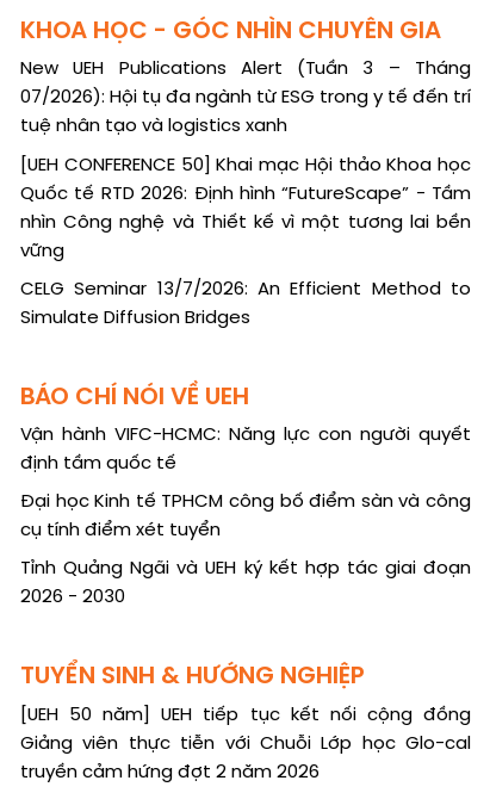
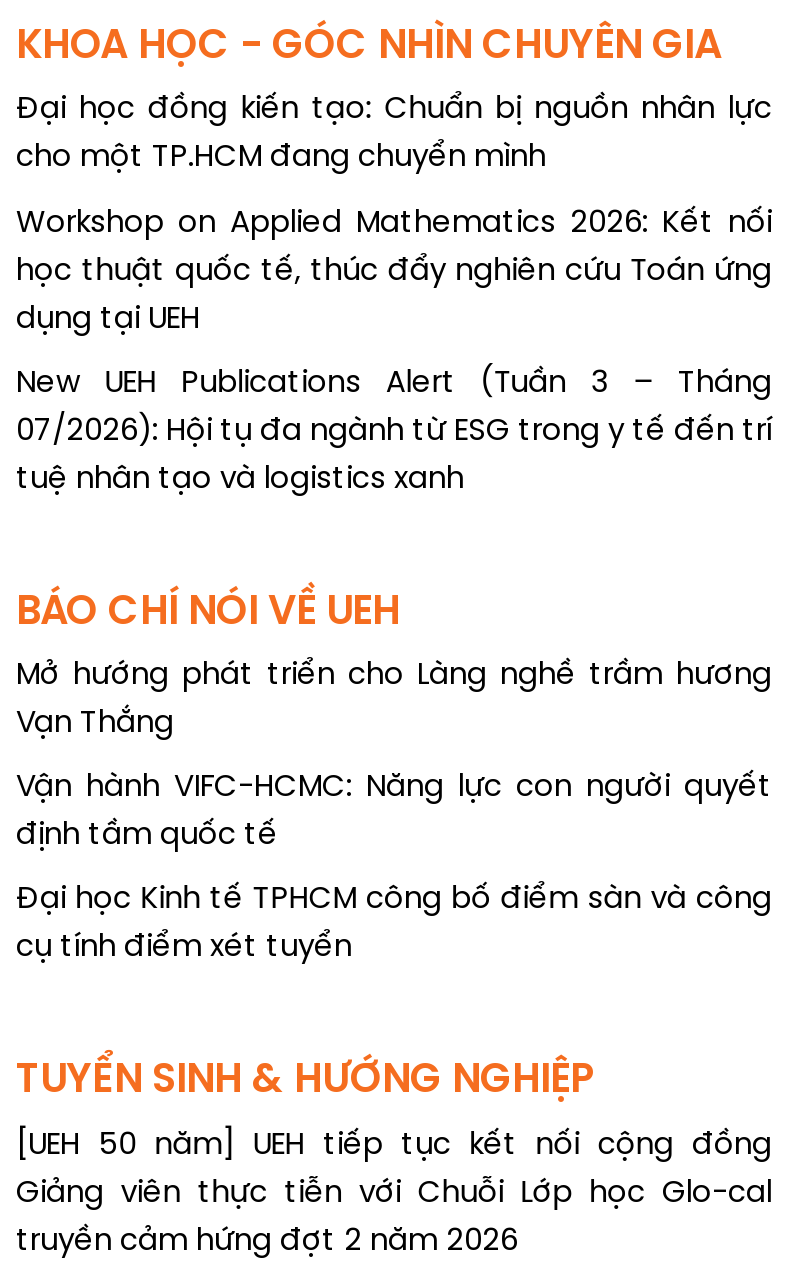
+ Đại học đồng kiến tạo: Chuẩn bị nguồn nhân lực
+ cho một TP.HCM đang chuyển mình
+ Workshop on Applied Mathematics 2026: Kết nối
+ học thuật quốc tế, thúc đẩy nghiên cứu Toán ứng
+ dụng tại UEH

moved down: New UEH Publications Alert (Tuần 3 – Tháng | 07/2026): Hội tụ đa ngành từ ESG trong y tế đến trí | tuệ nhân tạo và logistics xanh

- [UEH CONFERENCE 50] Khai mạc Hội thảo Khoa học
- Quốc tế RTD 2026: Định hình “FutureScape” - Tầm
- nhìn Công nghệ và Thiết kế vì một tương lai bền
- vững
- CELG Seminar 13/7/2026: An Efficient Method to
- Simulate Diffusion Bridges

+ Mở hướng phát triển cho Làng nghề trầm hương
+ Vạn Thắng

moved down: Vận hành VIFC-HCMC: Năng lực con người quyết | định tầm quốc tế | Đại học Kinh tế TPHCM công bố điểm sàn và công | cụ tính điểm xét tuyển

- Tỉnh Quảng Ngãi và UEH ký kết hợp tác giai đoạn
- 2026 - 2030
